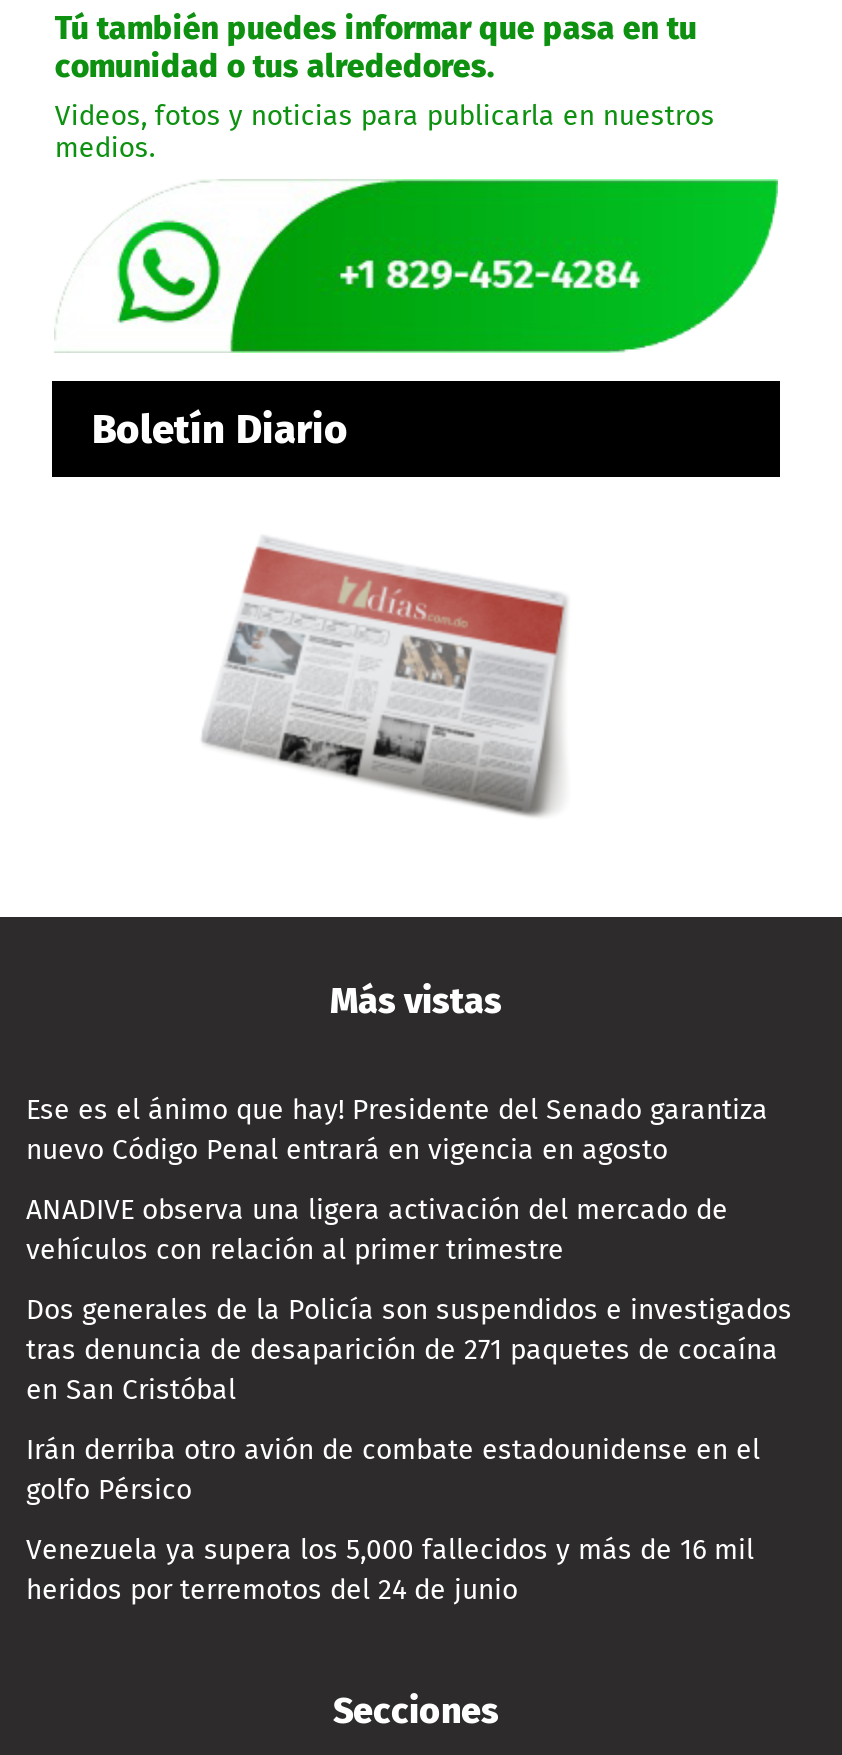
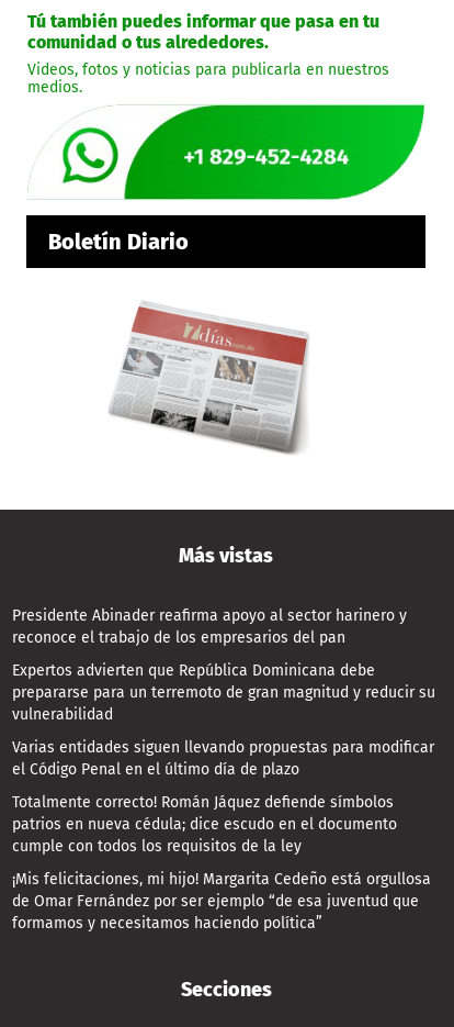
- Ese es el ánimo que hay! Presidente del Senado garantiza
- nuevo Código Penal entrará en vigencia en agosto
+ Presidente Abinader reafirma apoyo al sector harinero y
+ reconoce el trabajo de los empresarios del pan

- ANADIVE observa una ligera activación del mercado de
- vehículos con relación al primer trimestre
+ Expertos advierten que República Dominicana debe
+ prepararse para un terremoto de gran magnitud y reducir su
+ vulnerabilidad

- Dos generales de la Policía son suspendidos e investigados
- tras denuncia de desaparición de 271 paquetes de cocaína
- en San Cristóbal
+ Varias entidades siguen llevando propuestas para modificar
+ el Código Penal en el último día de plazo

- Irán derriba otro avión de combate estadounidense en el
- golfo Pérsico
+ Totalmente correcto! Román Jáquez defiende símbolos
+ patrios en nueva cédula; dice escudo en el documento
+ cumple con todos los requisitos de la ley

- Venezuela ya supera los 5,000 fallecidos y más de 16 mil
- heridos por terremotos del 24 de junio
+ ¡Mis felicitaciones, mi hijo! Margarita Cedeño está orgullosa
+ de Omar Fernández por ser ejemplo “de esa juventud que
+ formamos y necesitamos haciendo política”
